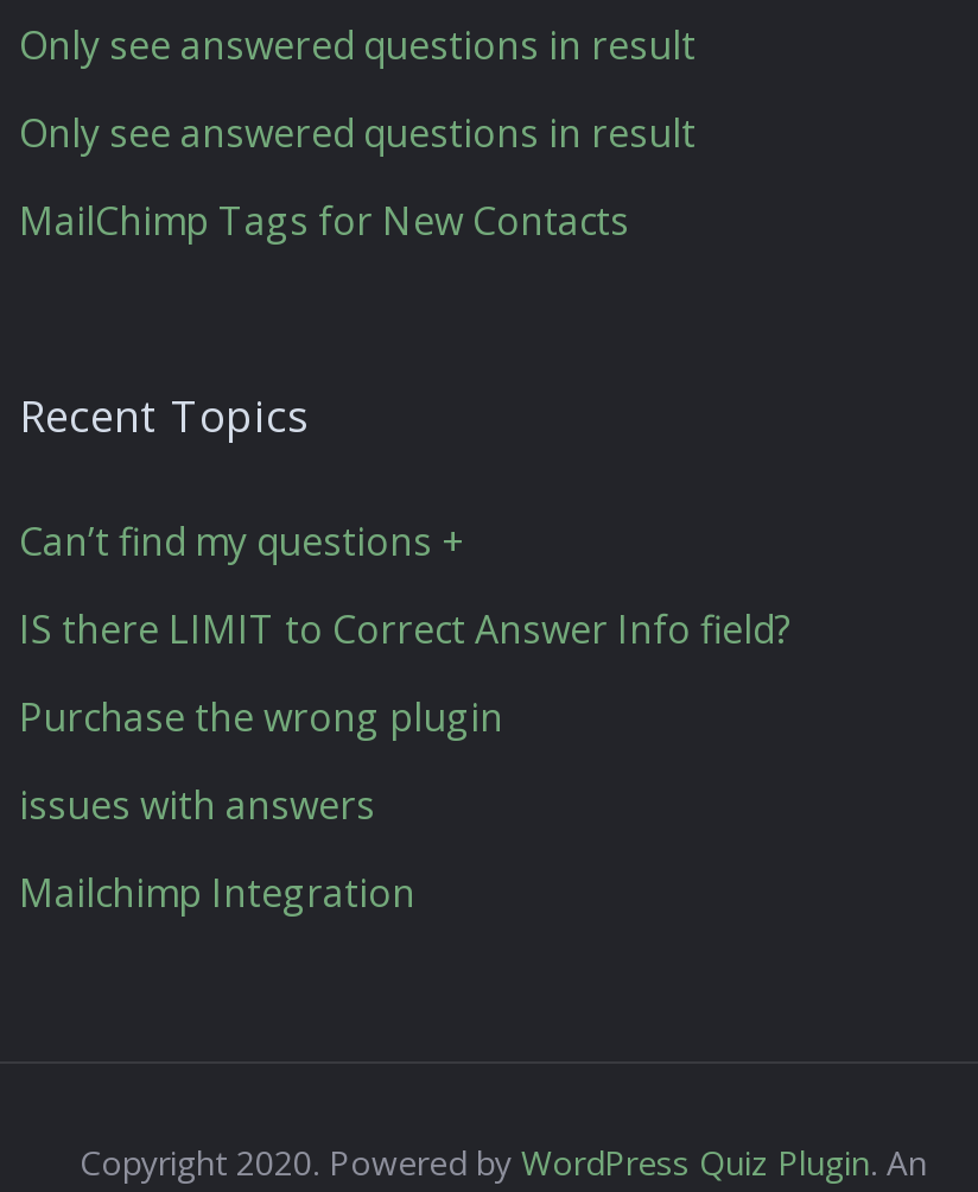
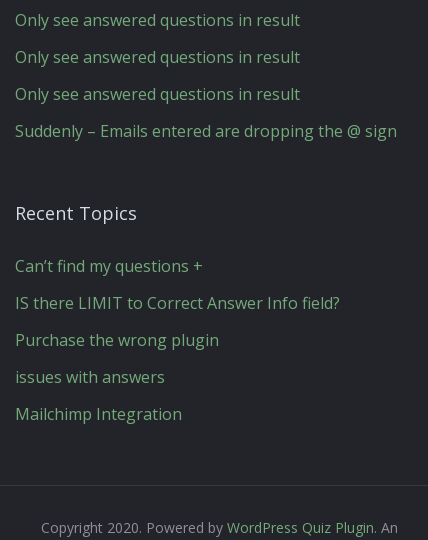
- MailChimp Tags for New Contacts
+ Only see answered questions in result
+ Suddenly – Emails entered are dropping the @ sign
